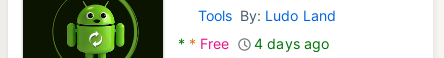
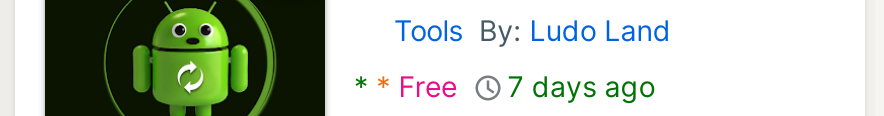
- * * Free 4 days ago
+ * * Free 7 days ago
